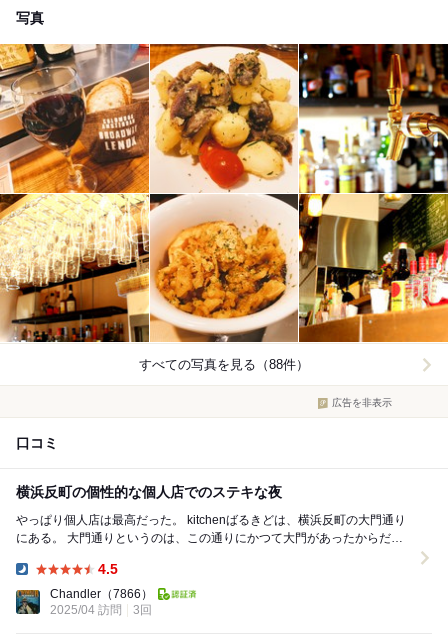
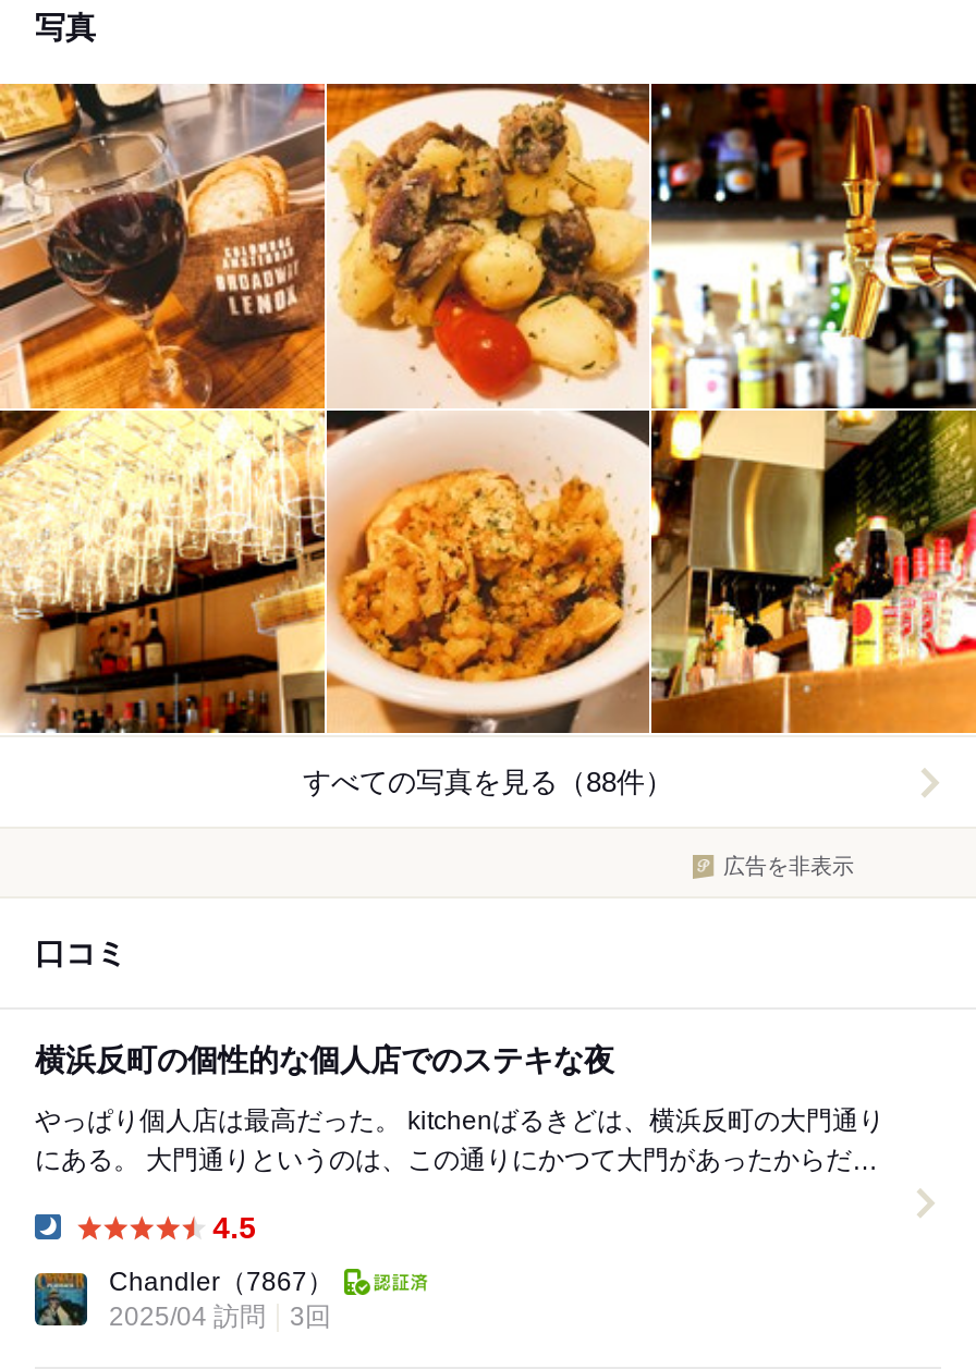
- Chandler（7866）
+ Chandler（7867）
